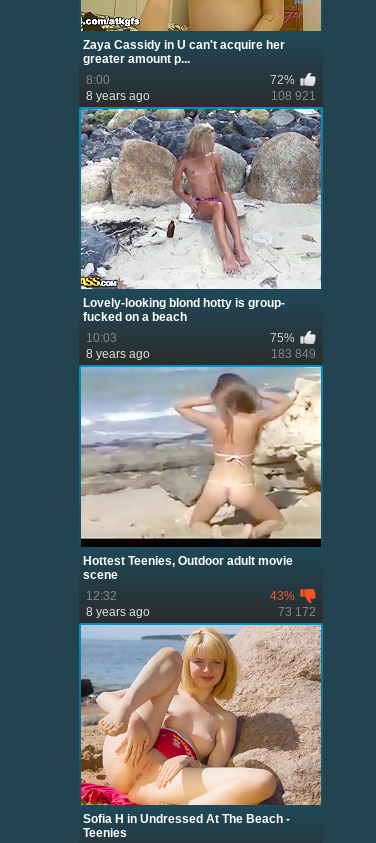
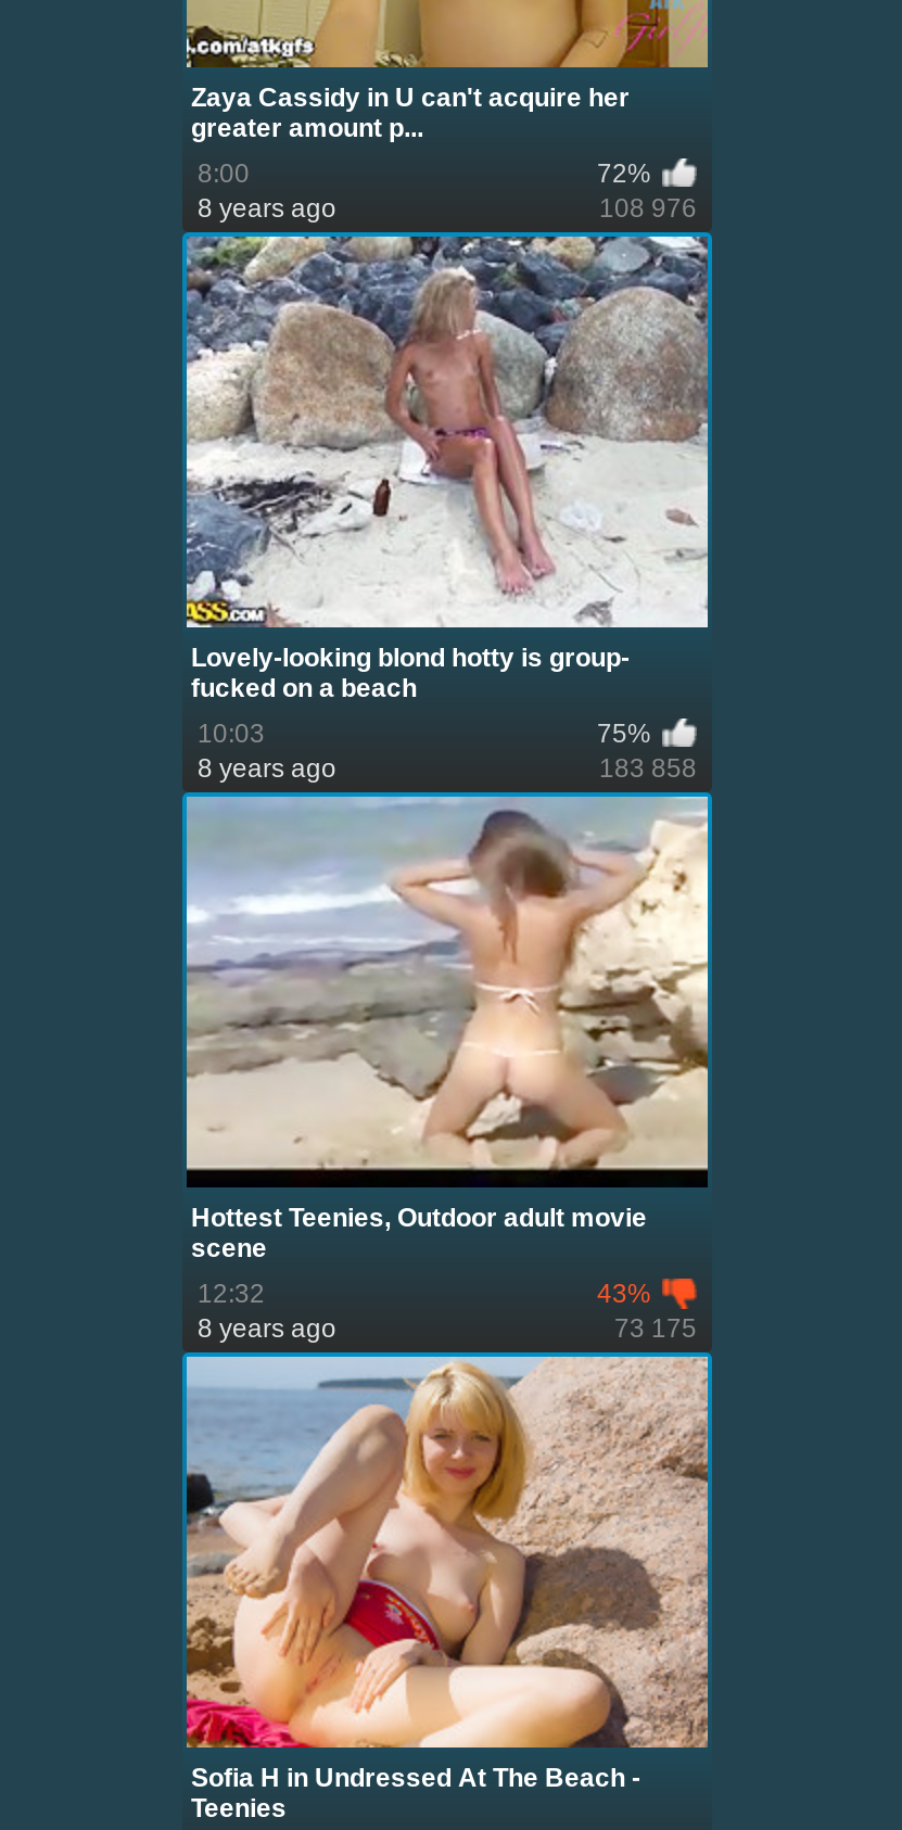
- 108 921
+ 108 976

- 183 849
+ 183 858

- 73 172
+ 73 175
